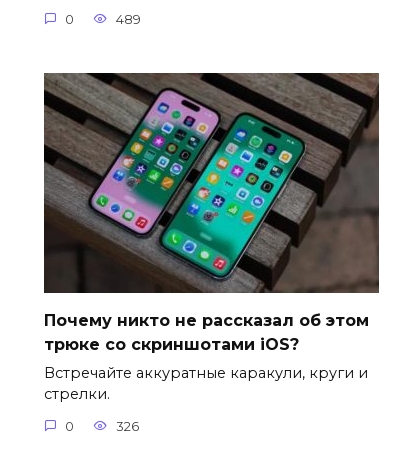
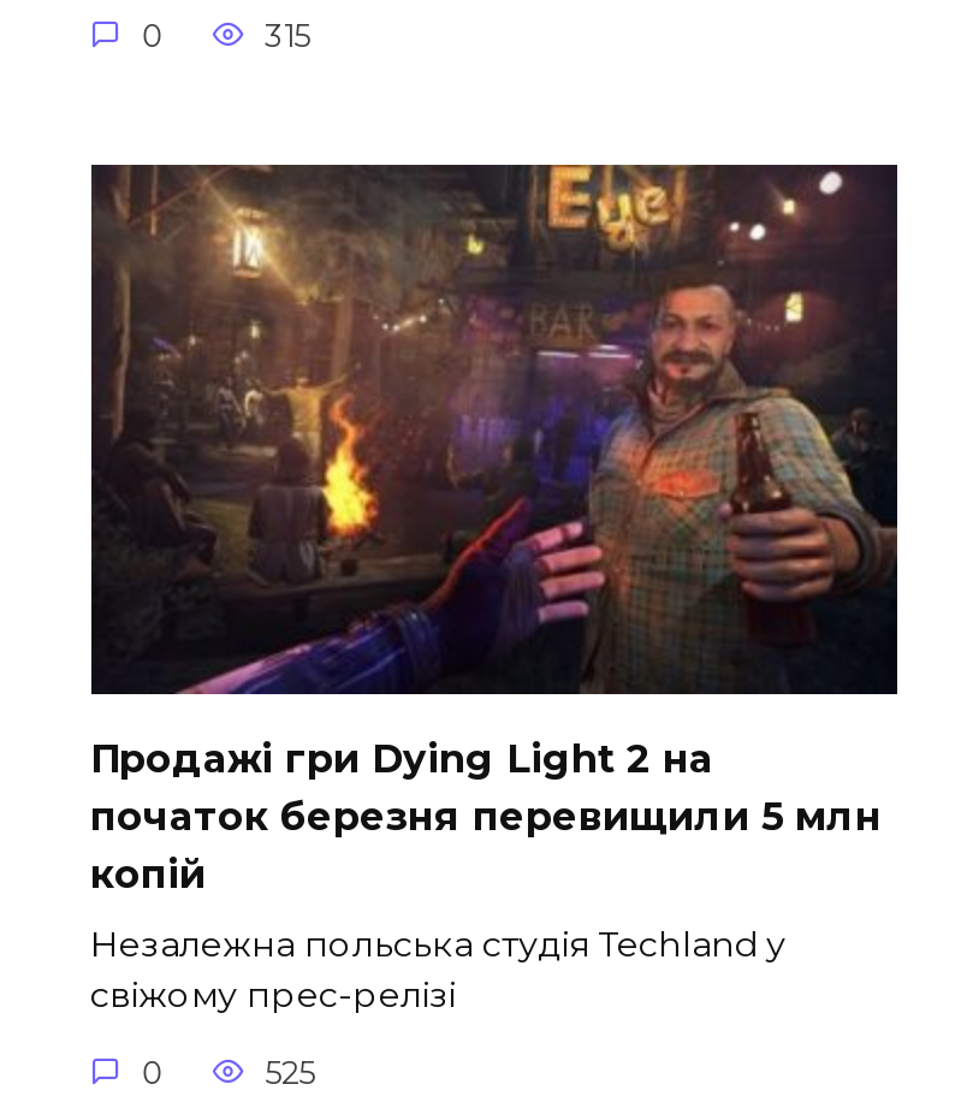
- 489
+ 315

- [image]
- Почему никто не рассказал об этом
- трюке со скриншотами iOS?
+ [image]
+ Продажі гри Dying Light 2 на
+ початок березня перевищили 5 млн
+ копій

- Встречайте аккуратные каракули, круги и
- стрелки.
+ Незалежна польська студія Techland у
+ свіжому прес-релізі

- 326
+ 525
